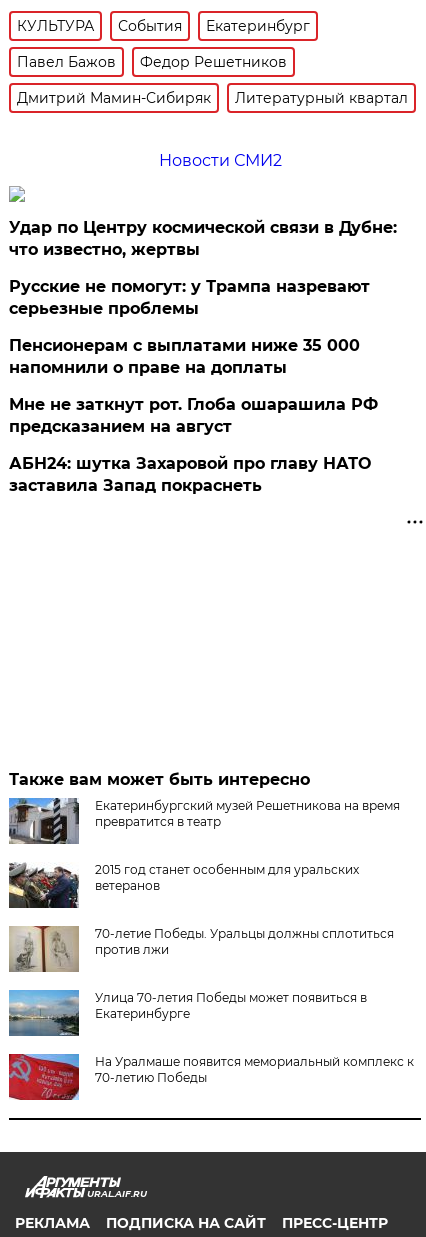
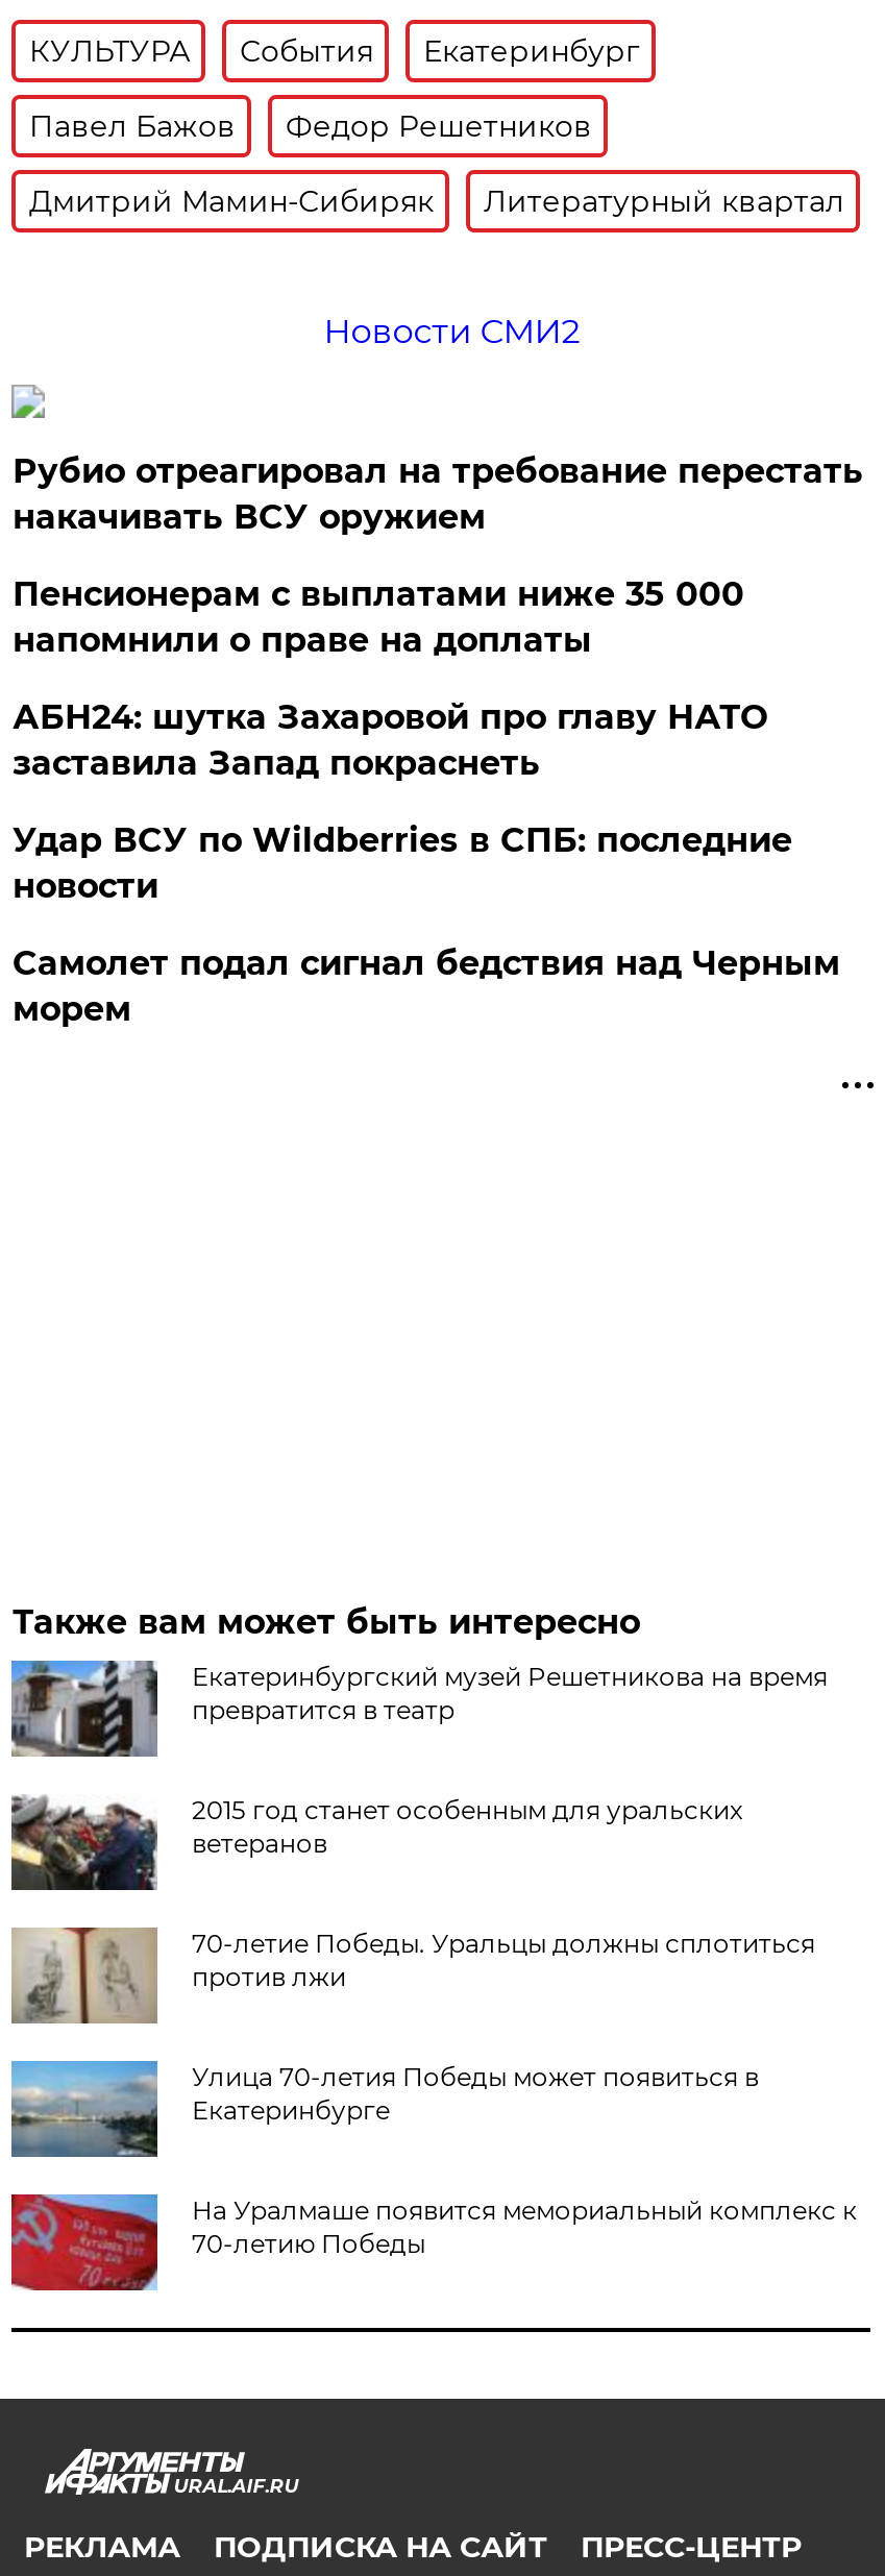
- Удар по Центру космической связи в Дубне:
- что известно, жертвы
- Русские не помогут: у Трампа назревают
- серьезные проблемы
+ Рубио отреагировал на требование перестать
+ накачивать ВСУ оружием

moved up: Пенсионерам с выплатами ниже 35 000 | напомнили о праве на доплаты

- Мне не заткнут рот. Глоба ошарашила РФ
- предсказанием на август

moved up: АБН24: шутка Захаровой про главу НАТО | заставила Запад покраснеть

+ Удар ВСУ по Wildberries в СПБ: последние
+ новости
+ Самолет подал сигнал бедствия над Черным
+ морем
